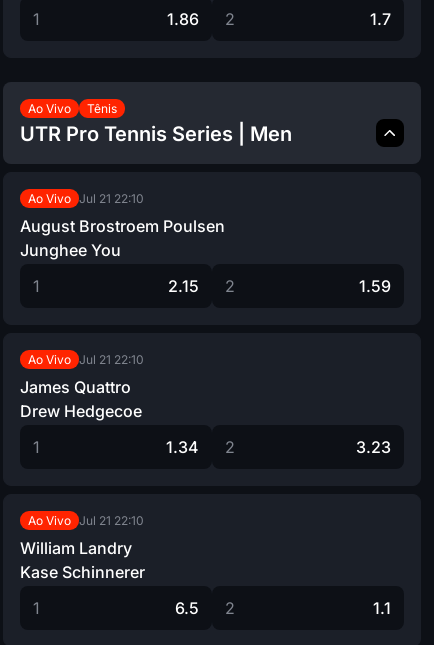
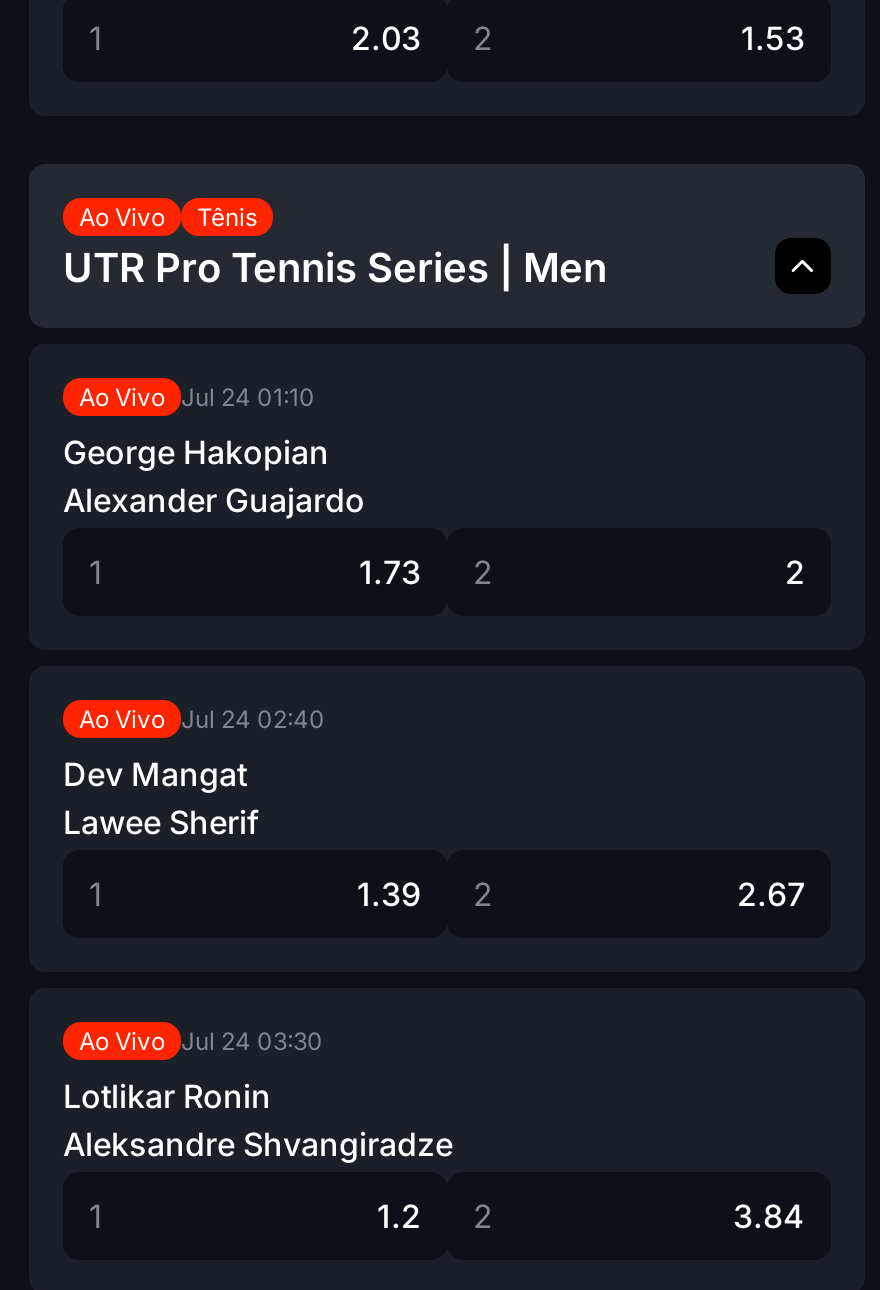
- 1.86 2
+ 2.03 2

- 1.7
+ 1.53

- Ao Vivo Jul 21 22:10
+ Ao Vivo Jul 24 01:10

- August Brostroem Poulsen
- Junghee You
+ George Hakopian
+ Alexander Guajardo

- 2.15 2
+ 1.73 2

- 1.59
+ 2

- Ao Vivo Jul 21 22:10
+ Ao Vivo Jul 24 02:40

- James Quattro
- Drew Hedgecoe
+ Dev Mangat
+ Lawee Sherif

- 1.34 2
+ 1.39 2

- 3.23
+ 2.67

- Ao Vivo Jul 21 22:10
+ Ao Vivo Jul 24 03:30

- William Landry
- Kase Schinnerer
+ Lotlikar Ronin
+ Aleksandre Shvangiradze

- 6.5 2
+ 1.2 2

- 1.1
+ 3.84
